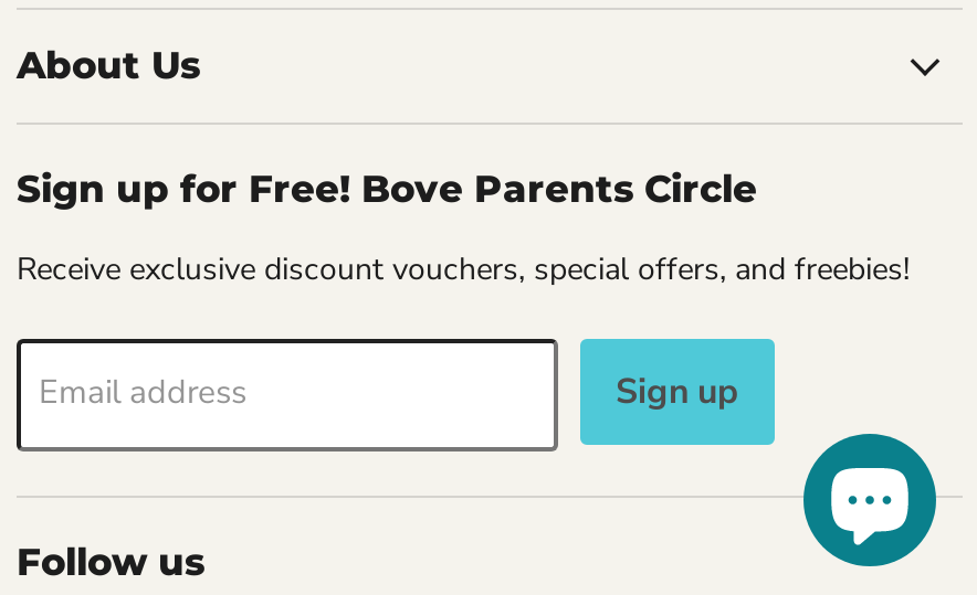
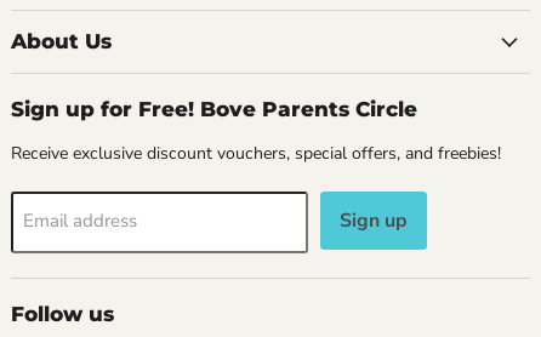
- [image]
